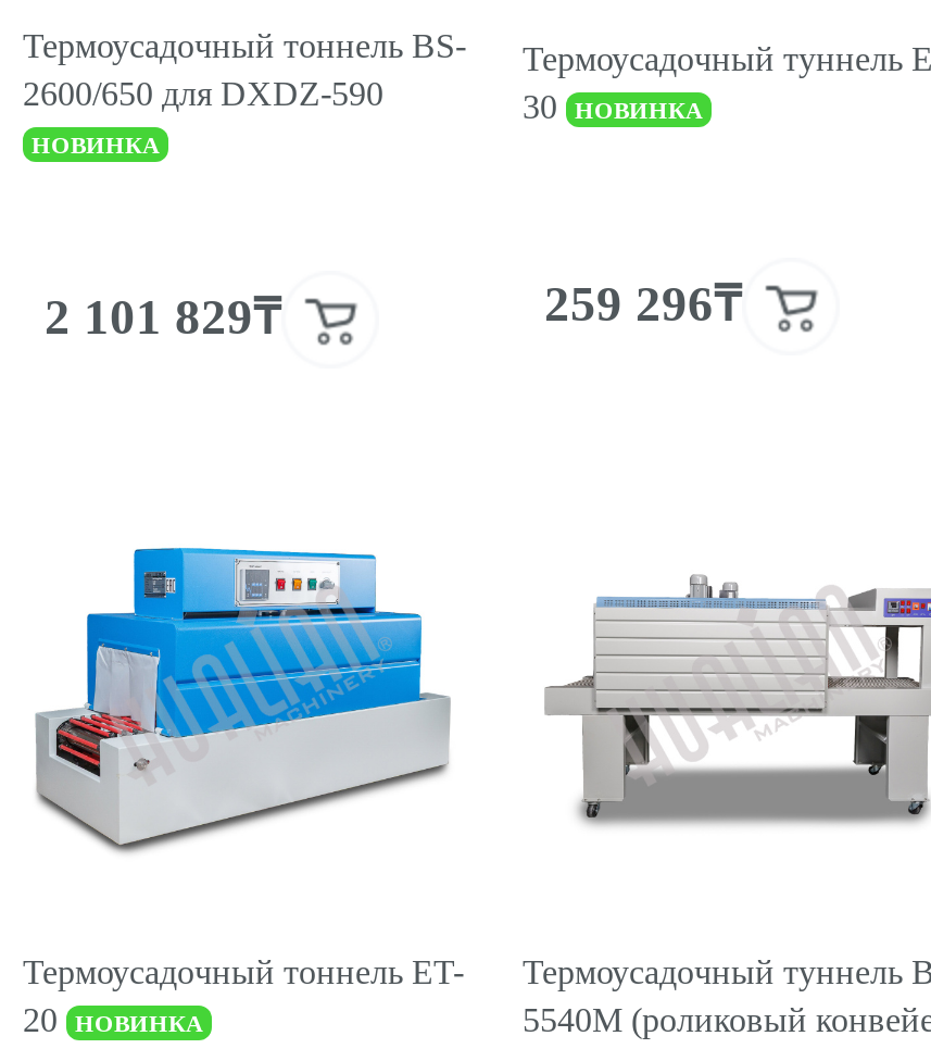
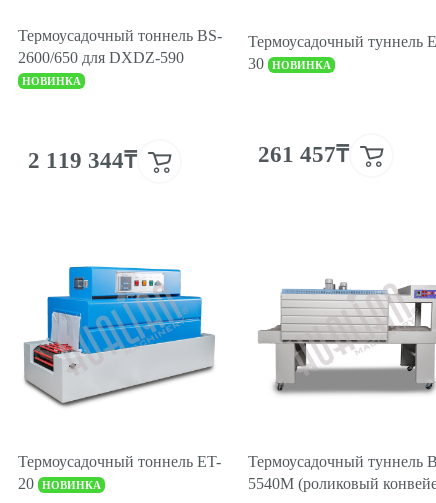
- 2 101 829₸
+ 2 119 344₸

- 259 296₸
+ 261 457₸
